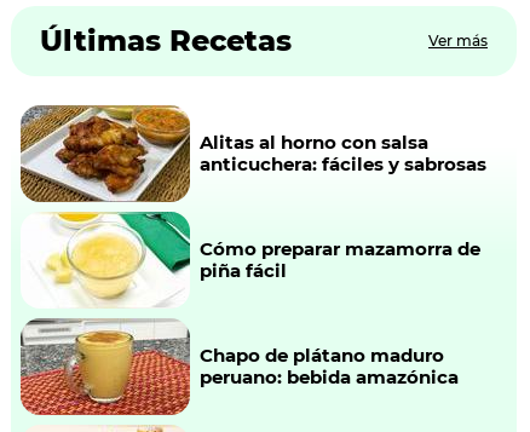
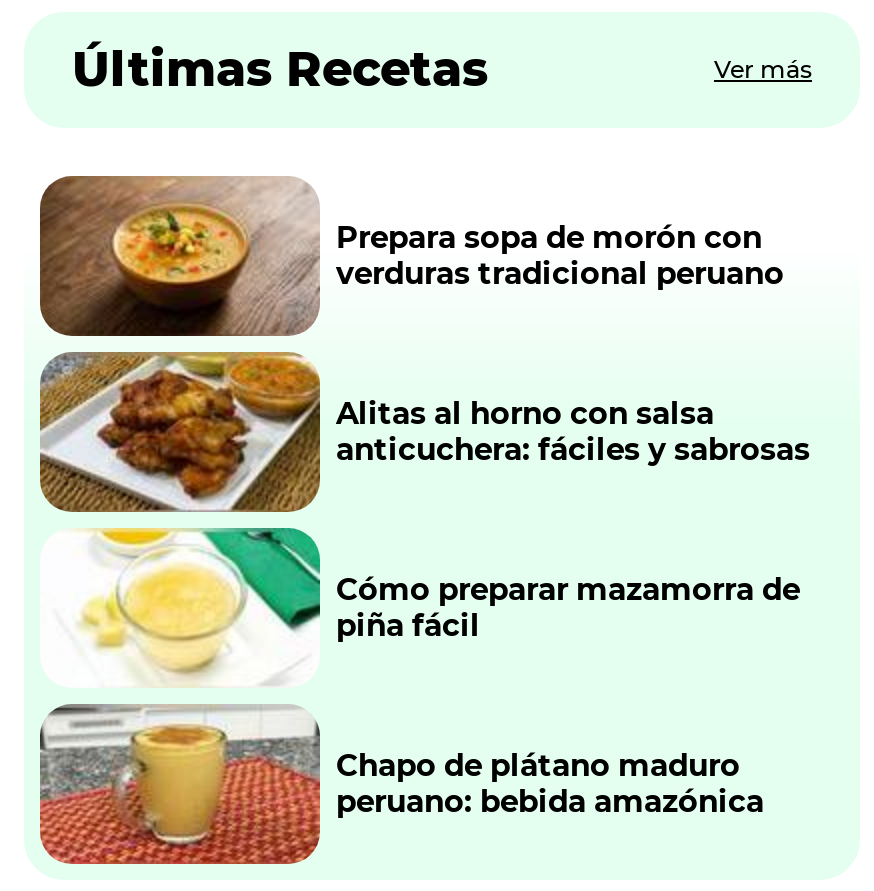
+ [image]
+ Prepara sopa de morón con
+ verduras tradicional peruano
